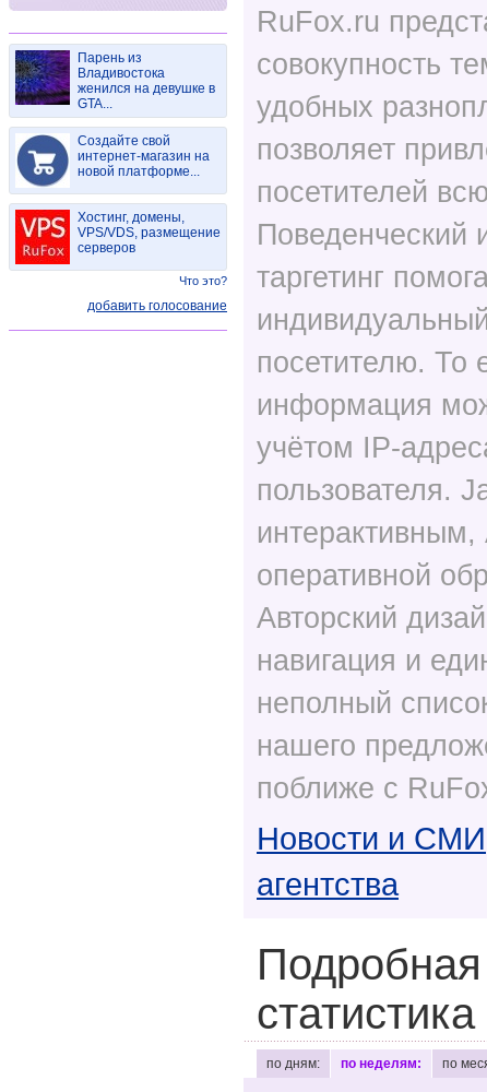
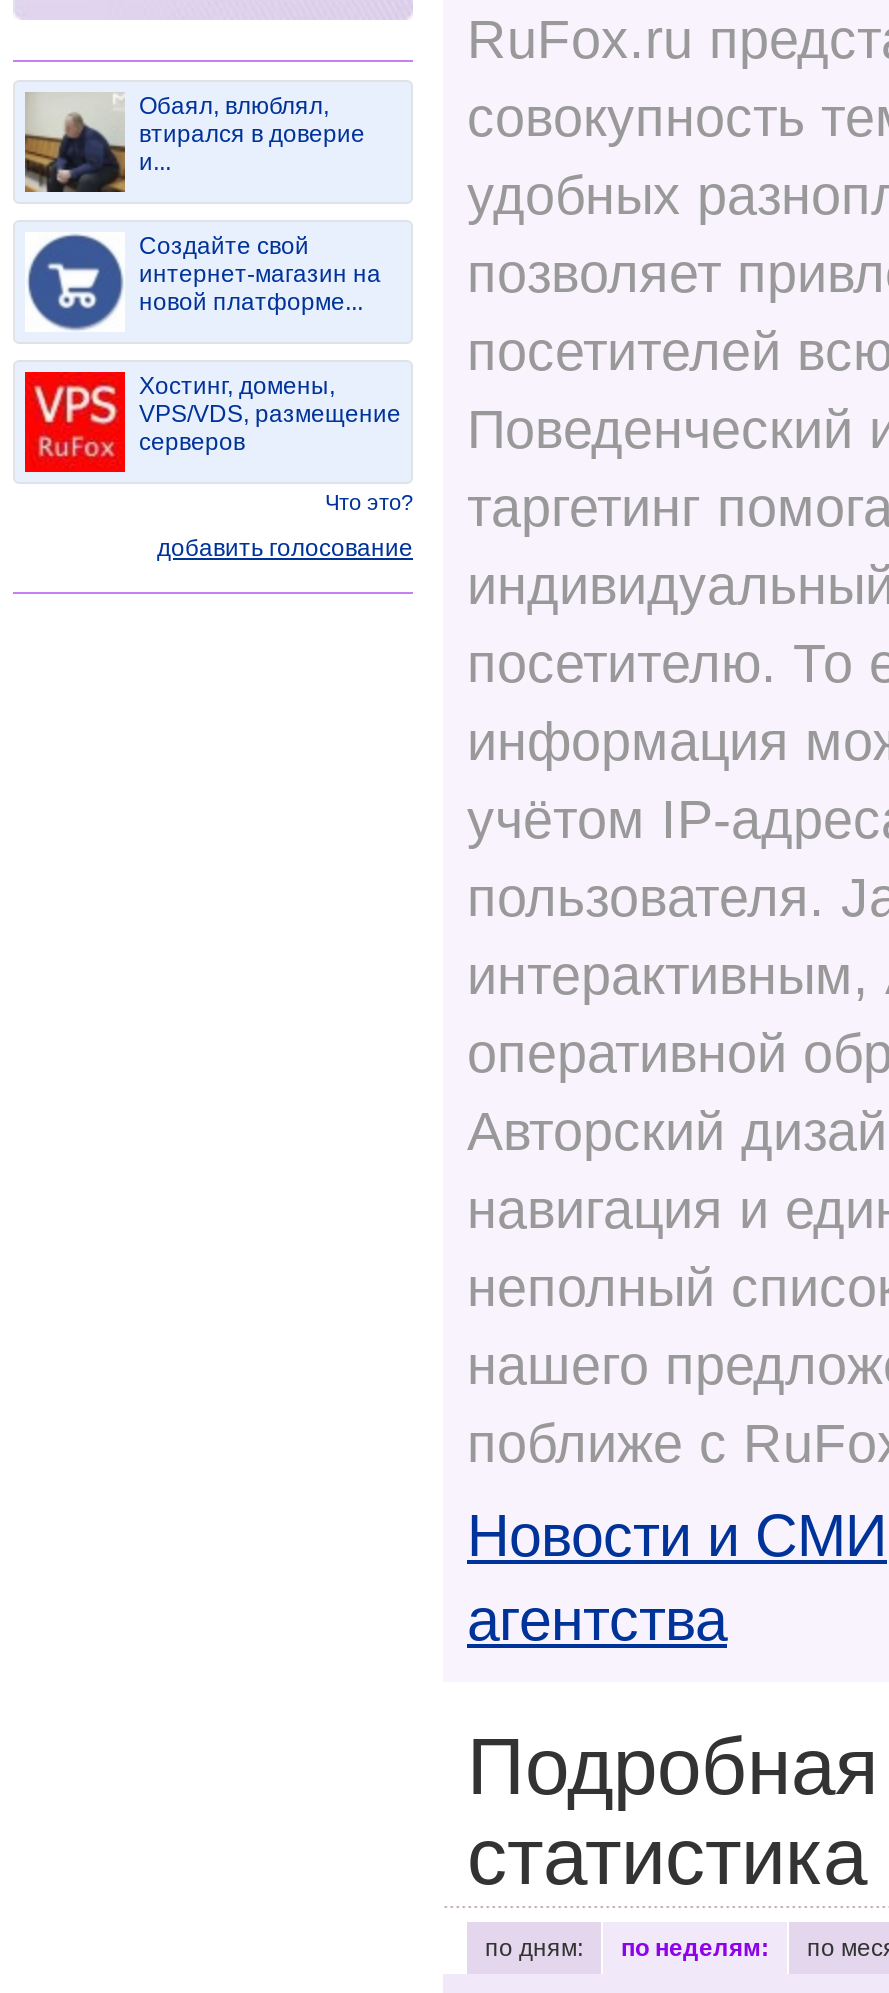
- [image]
- Парень из
- Владивостока
- женился на девушке в
- GTA...
+ [image]
+ Обаял, влюблял,
+ втирался в доверие
+ и...
